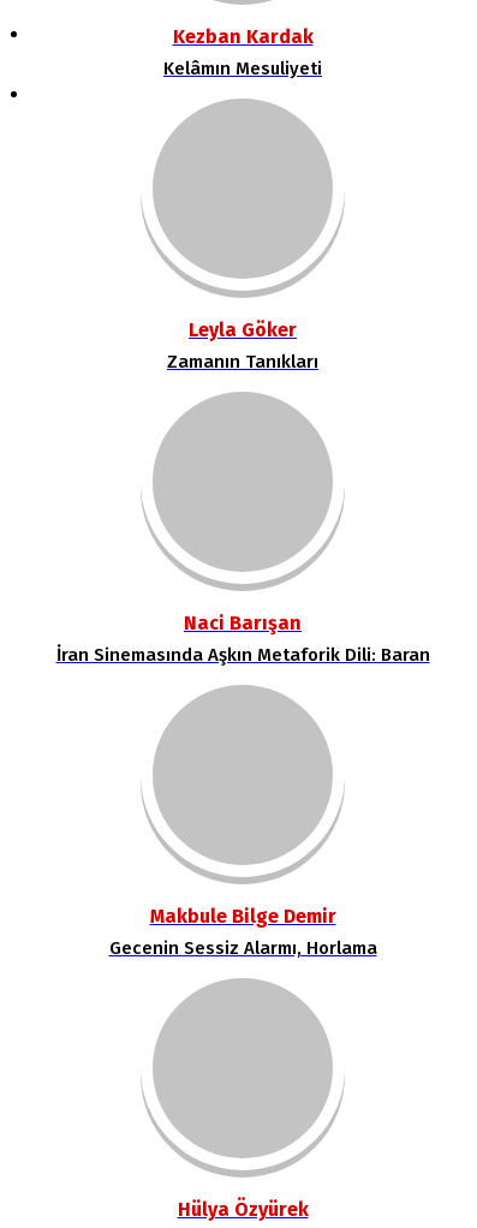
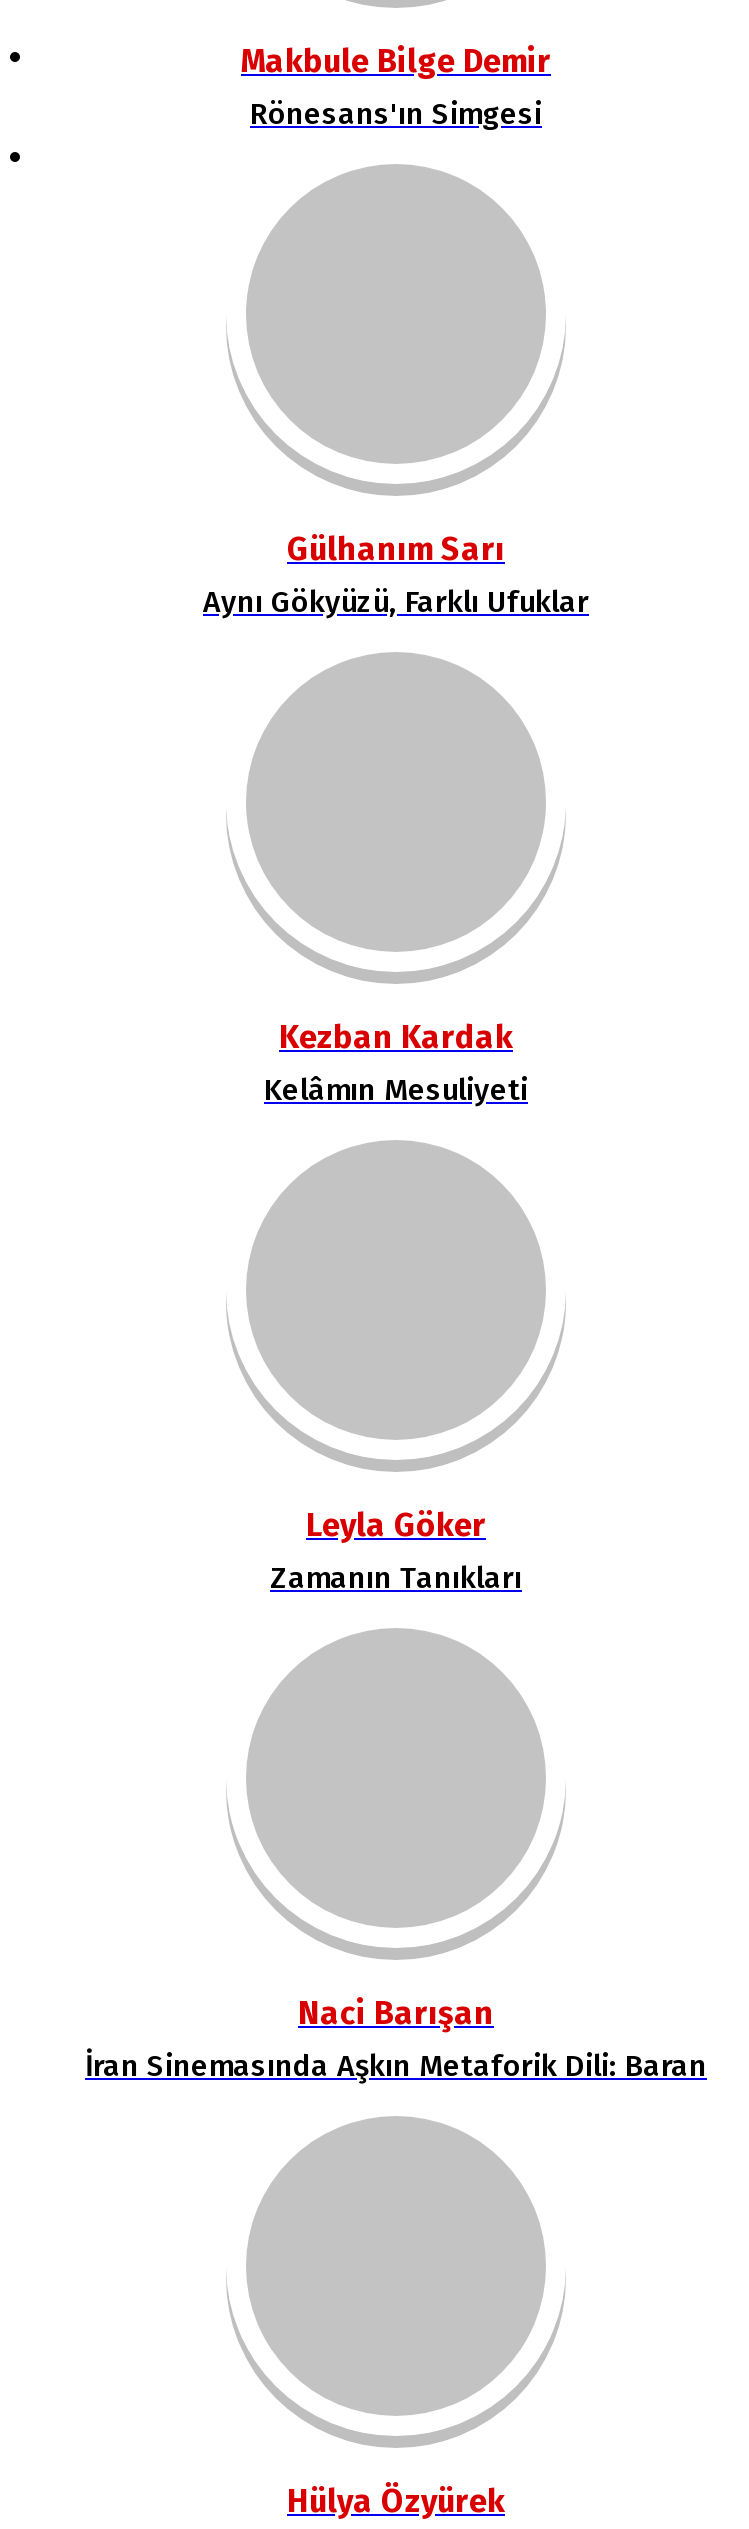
moved down: Kezban Kardak | Kelâmın Mesuliyeti | Leyla Göker | Zamanın Tanıkları | Naci Barışan | İran Sinemasında Aşkın Metaforik Dili: Baran

+ Gülhanım Sarı
+ Aynı Gökyüzü, Farklı Ufuklar

+ Rönesans'ın Simgesi

moved up: Makbule Bilge Demir

- Gecenin Sessiz Alarmı, Horlama
